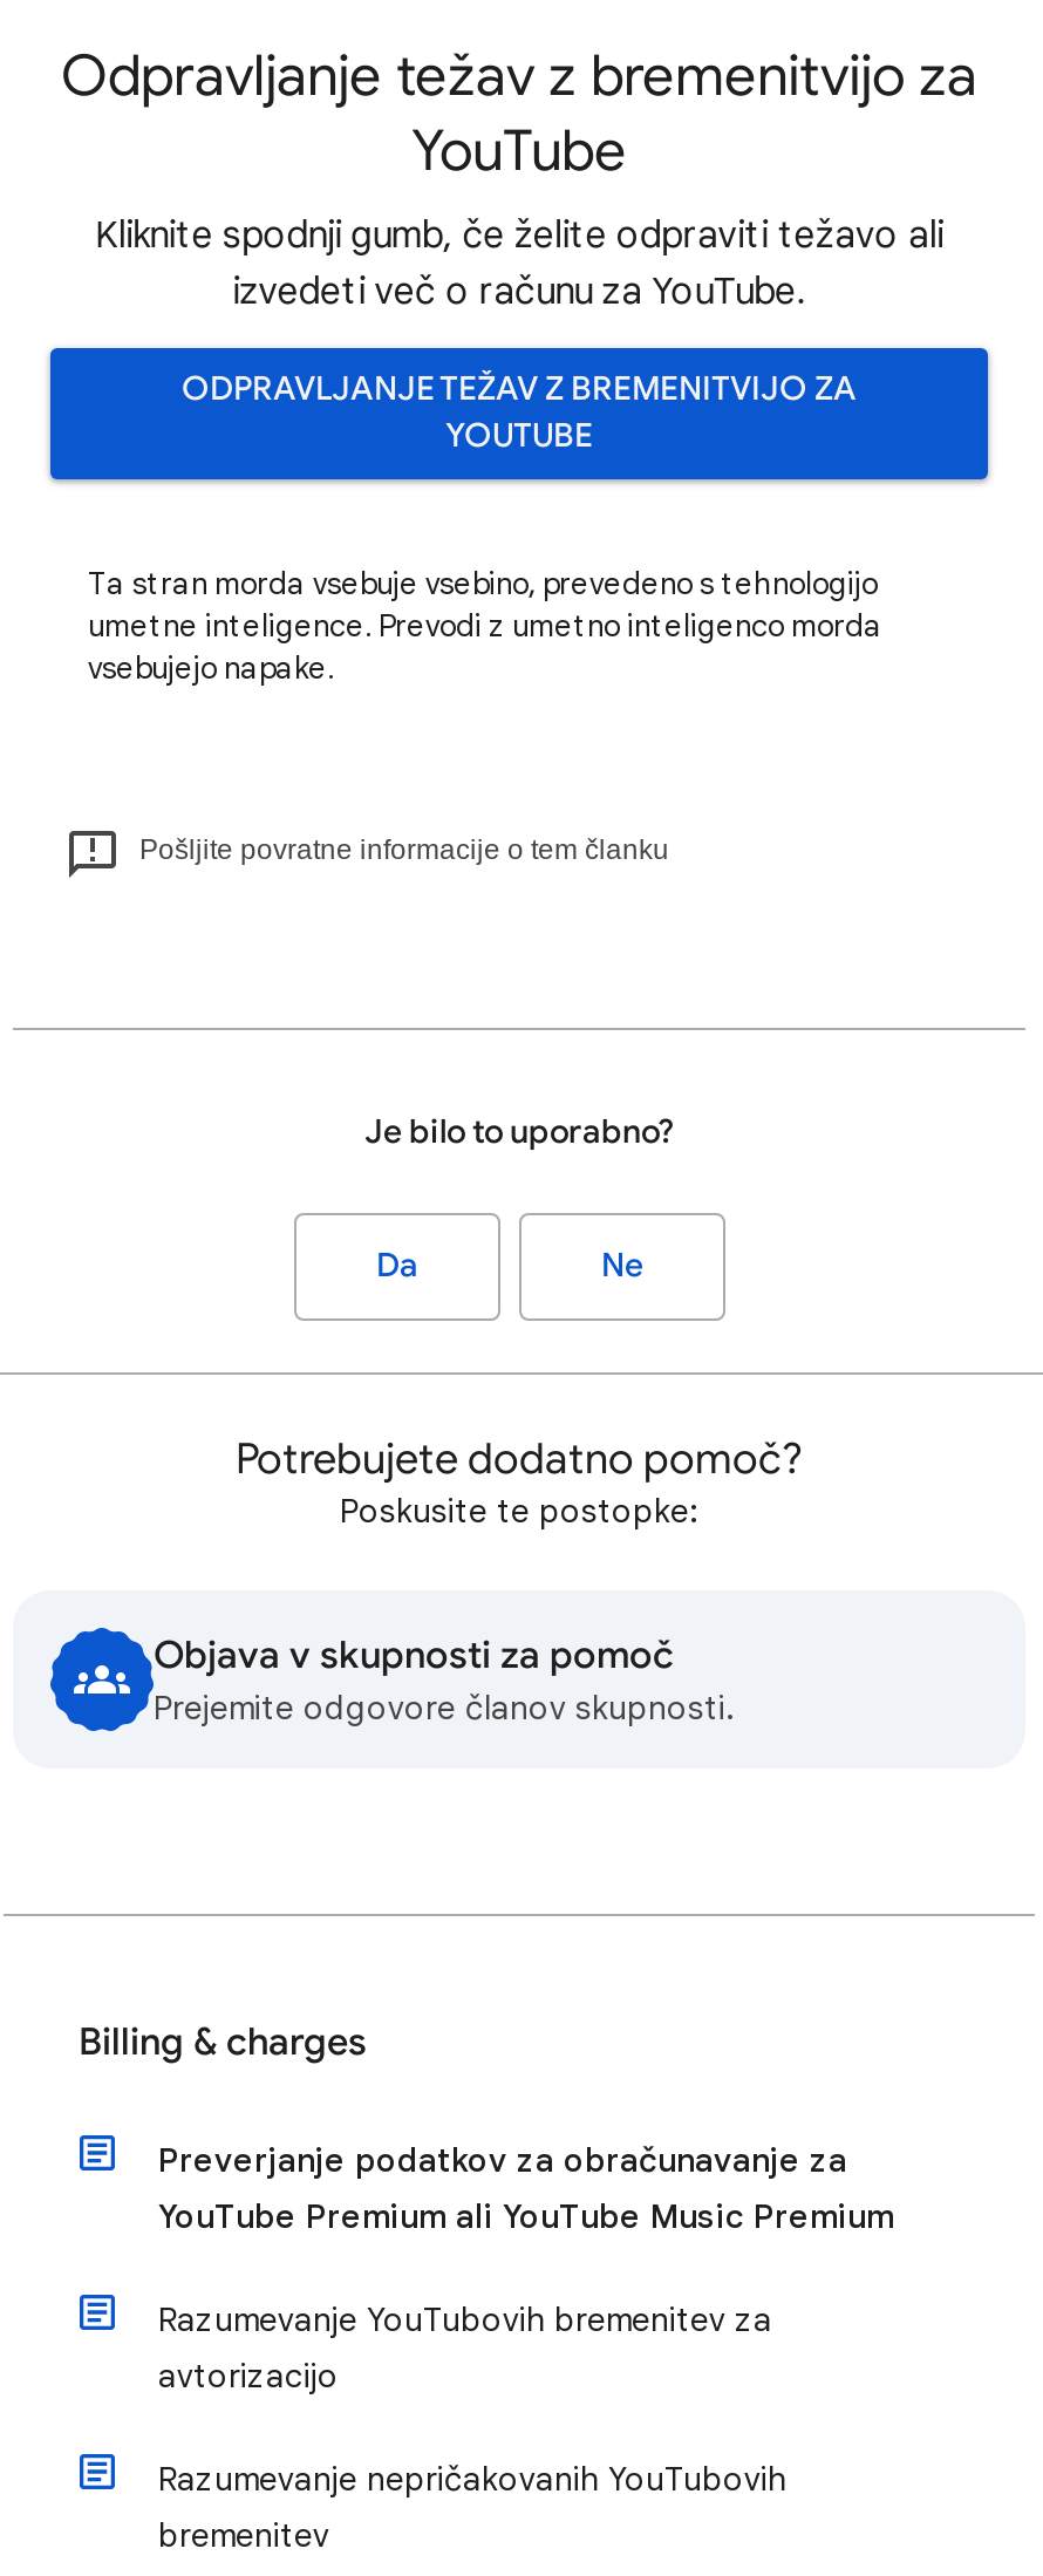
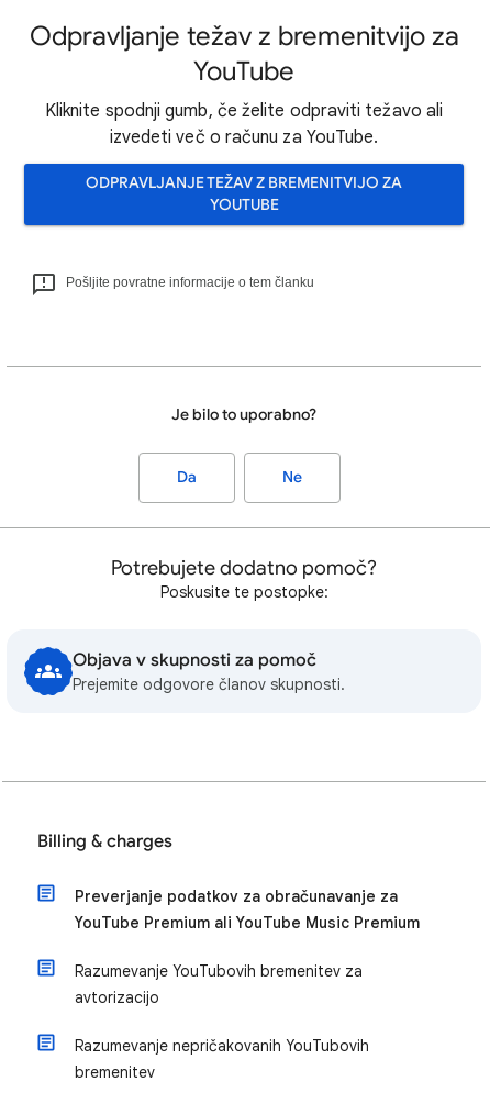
- Ta stran morda vsebuje vsebino, prevedeno s tehnologijo
- umetne inteligence. Prevodi z umetno inteligenco morda
- vsebujejo napake.
